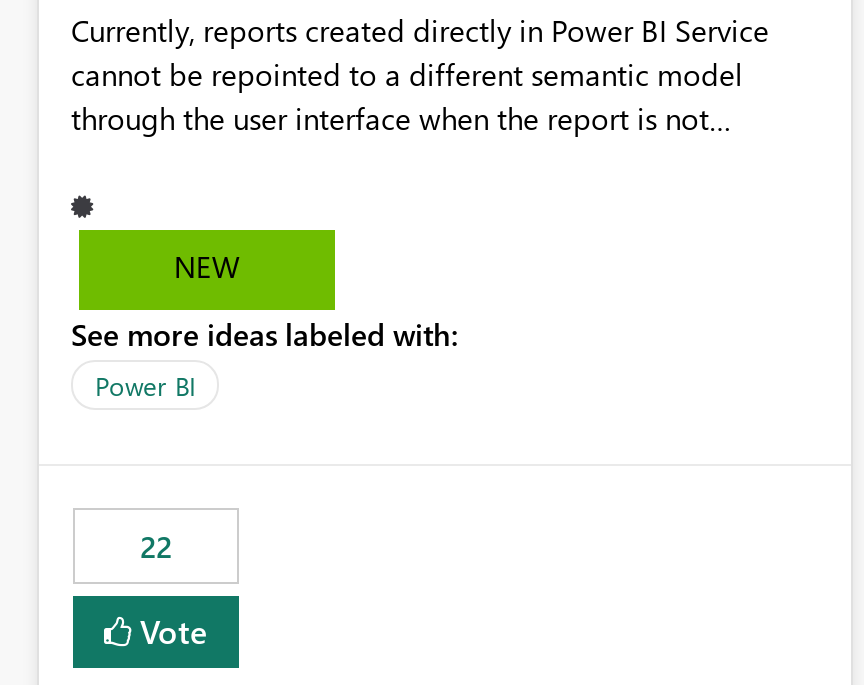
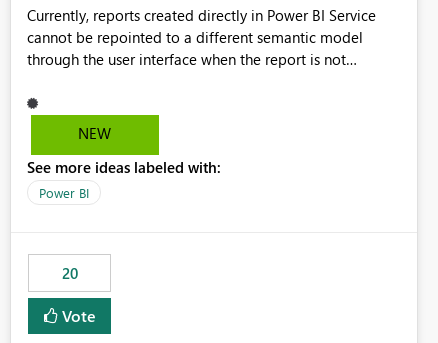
- 22
+ 20
